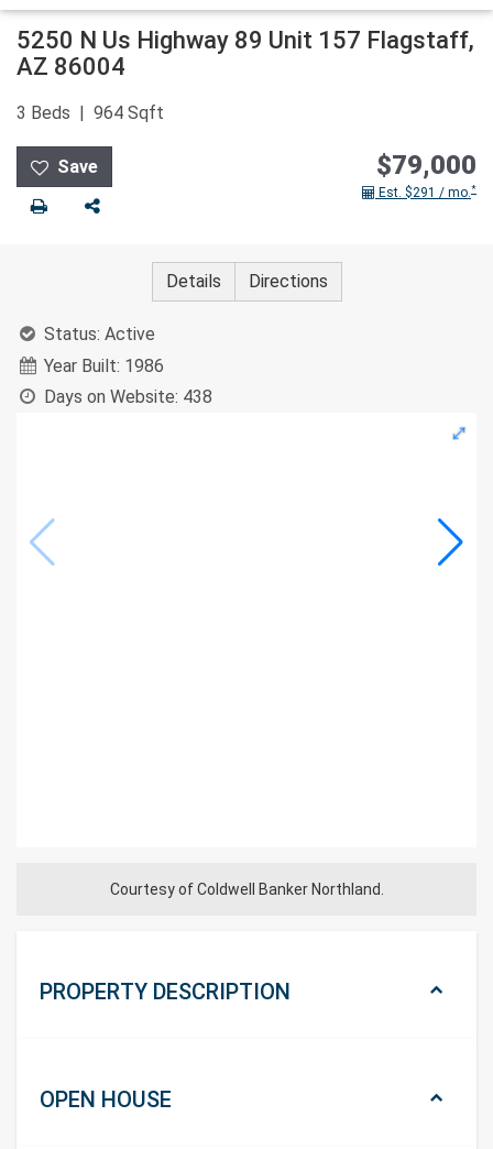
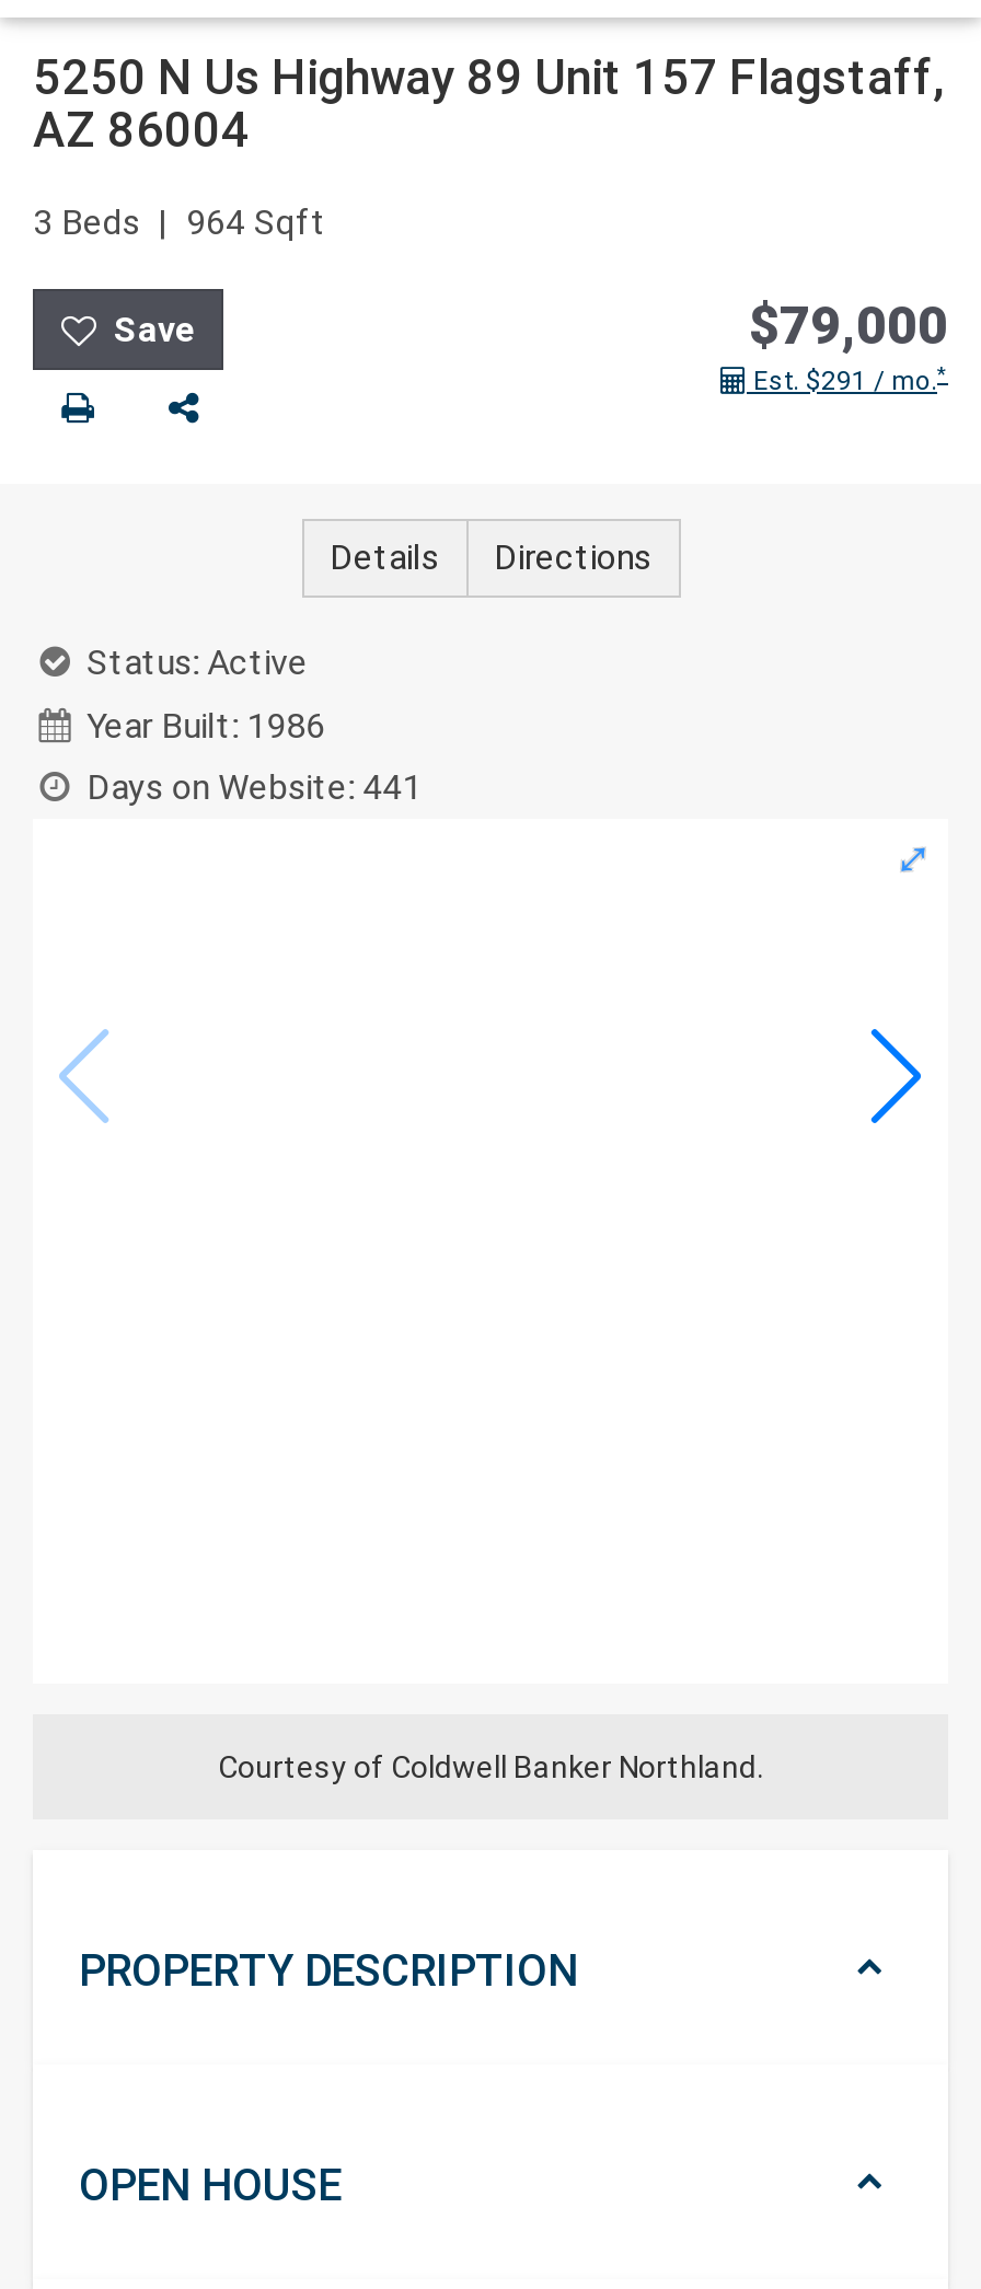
- Days on Website: 438
+ Days on Website: 441
